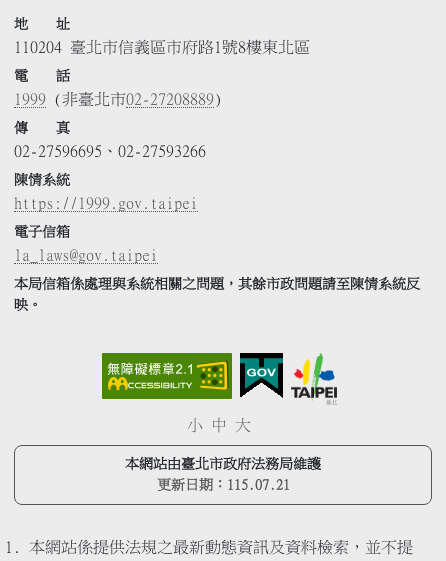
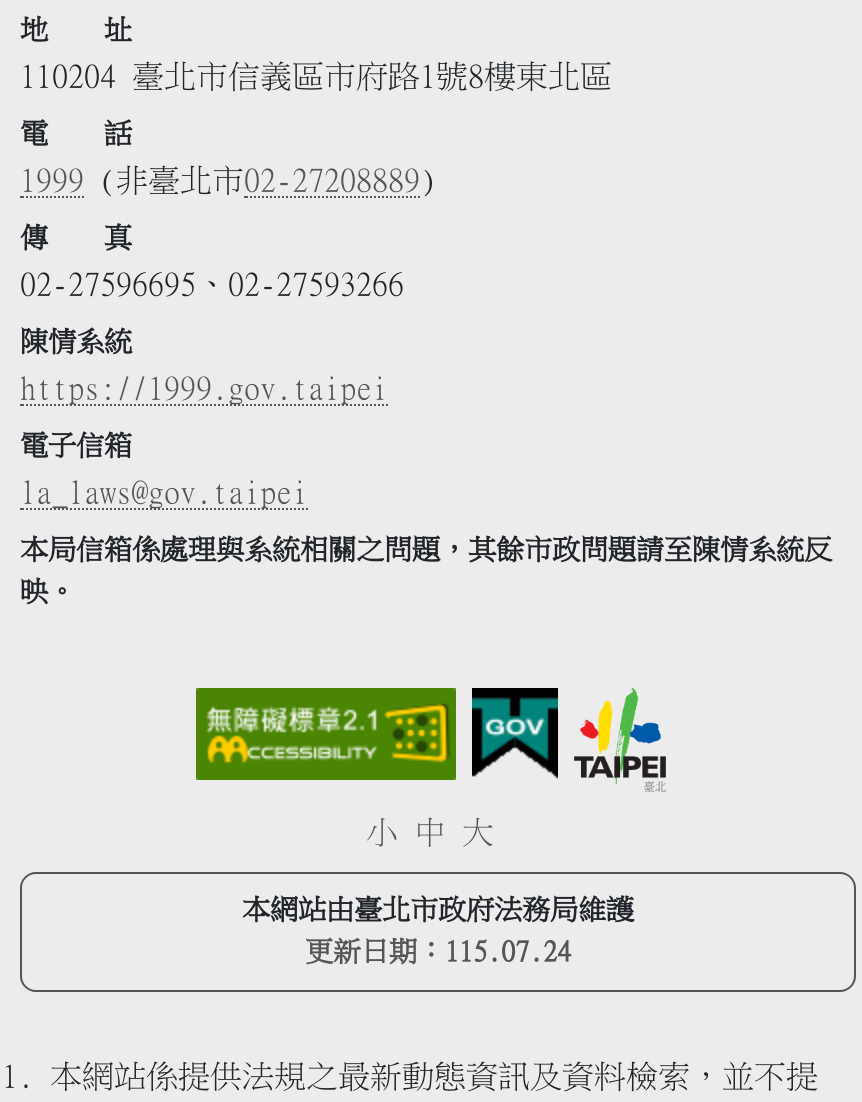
- 更新日期：115.07.21
+ 更新日期：115.07.24
